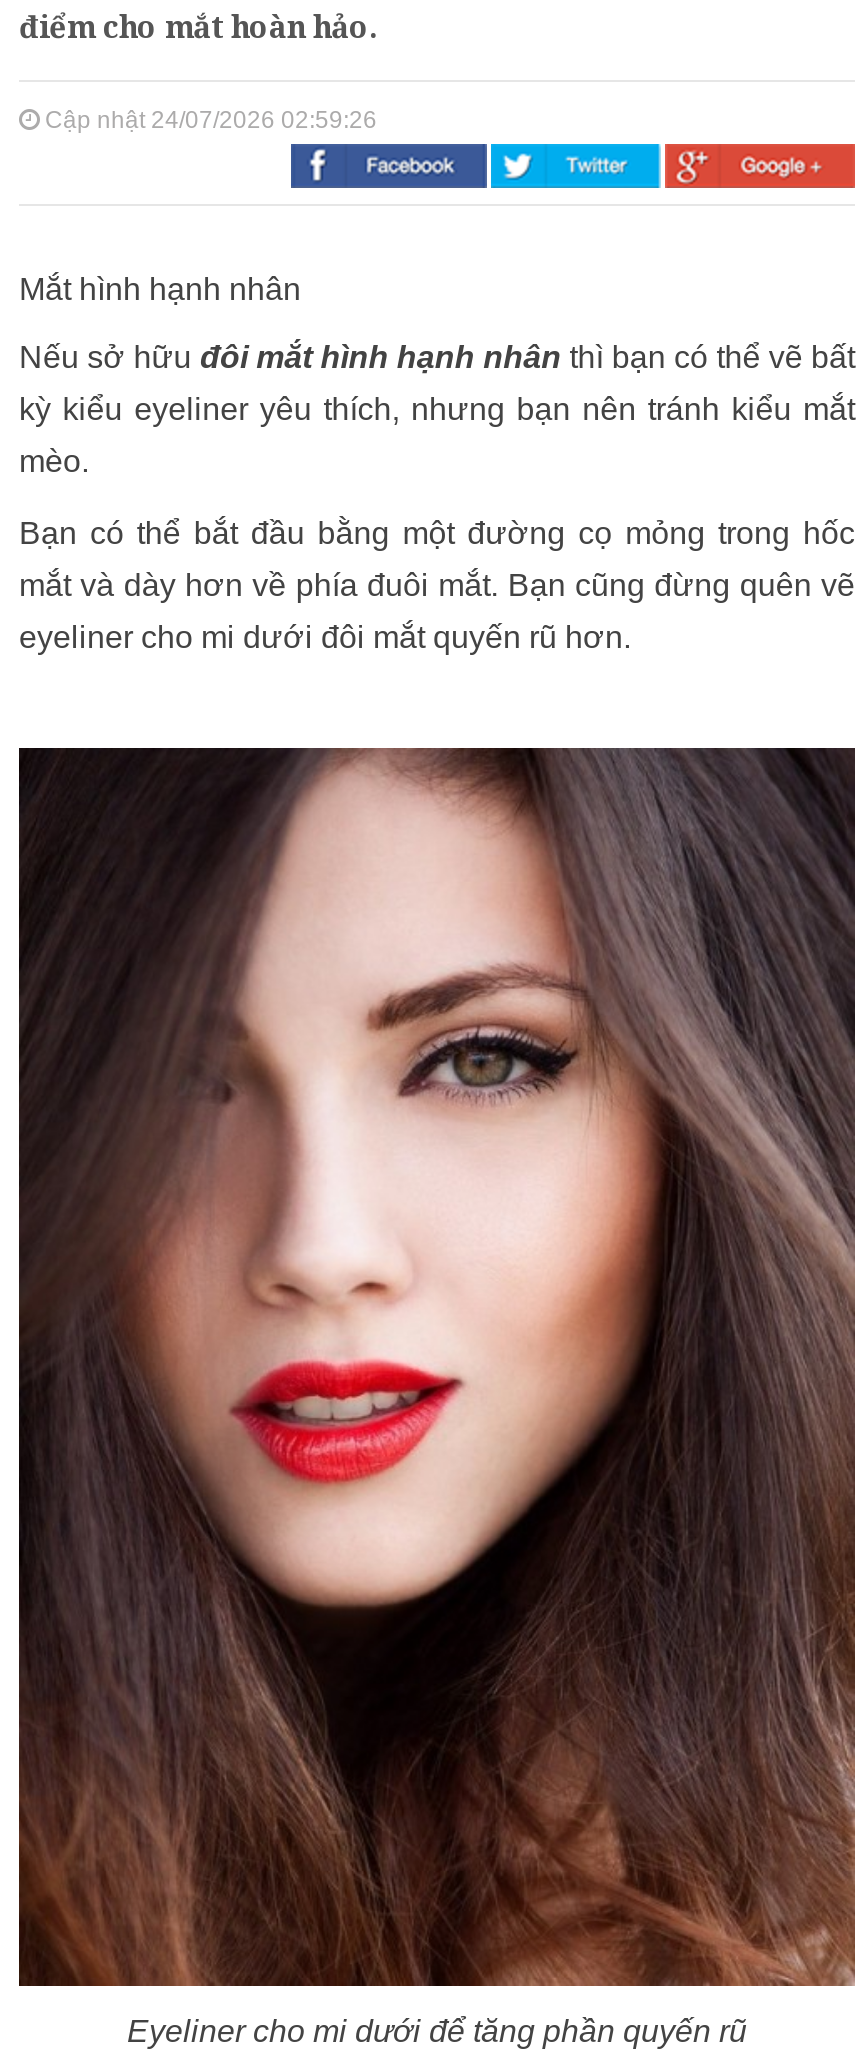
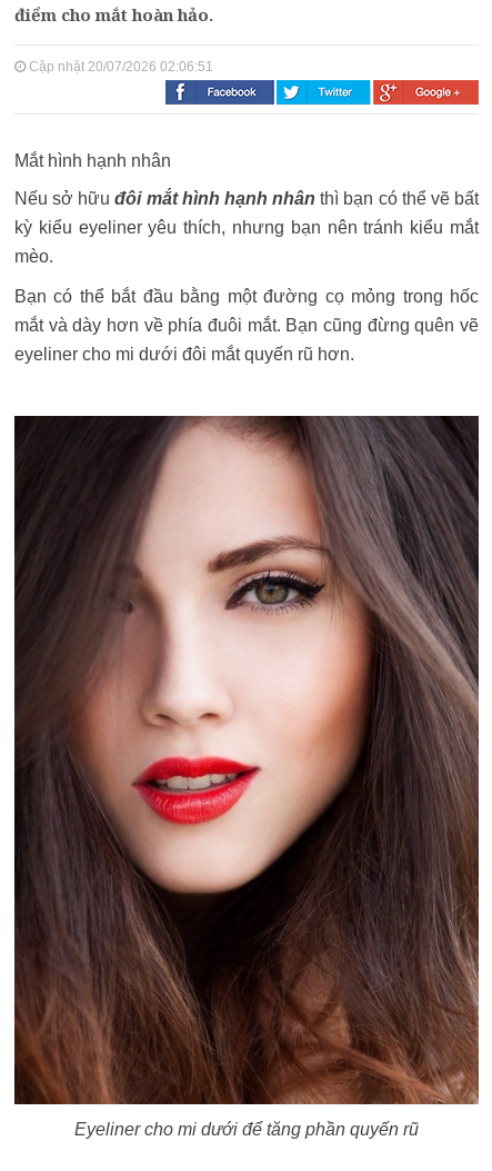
- Cập nhật 24/07/2026 02:59:26
+ Cập nhật 20/07/2026 02:06:51
